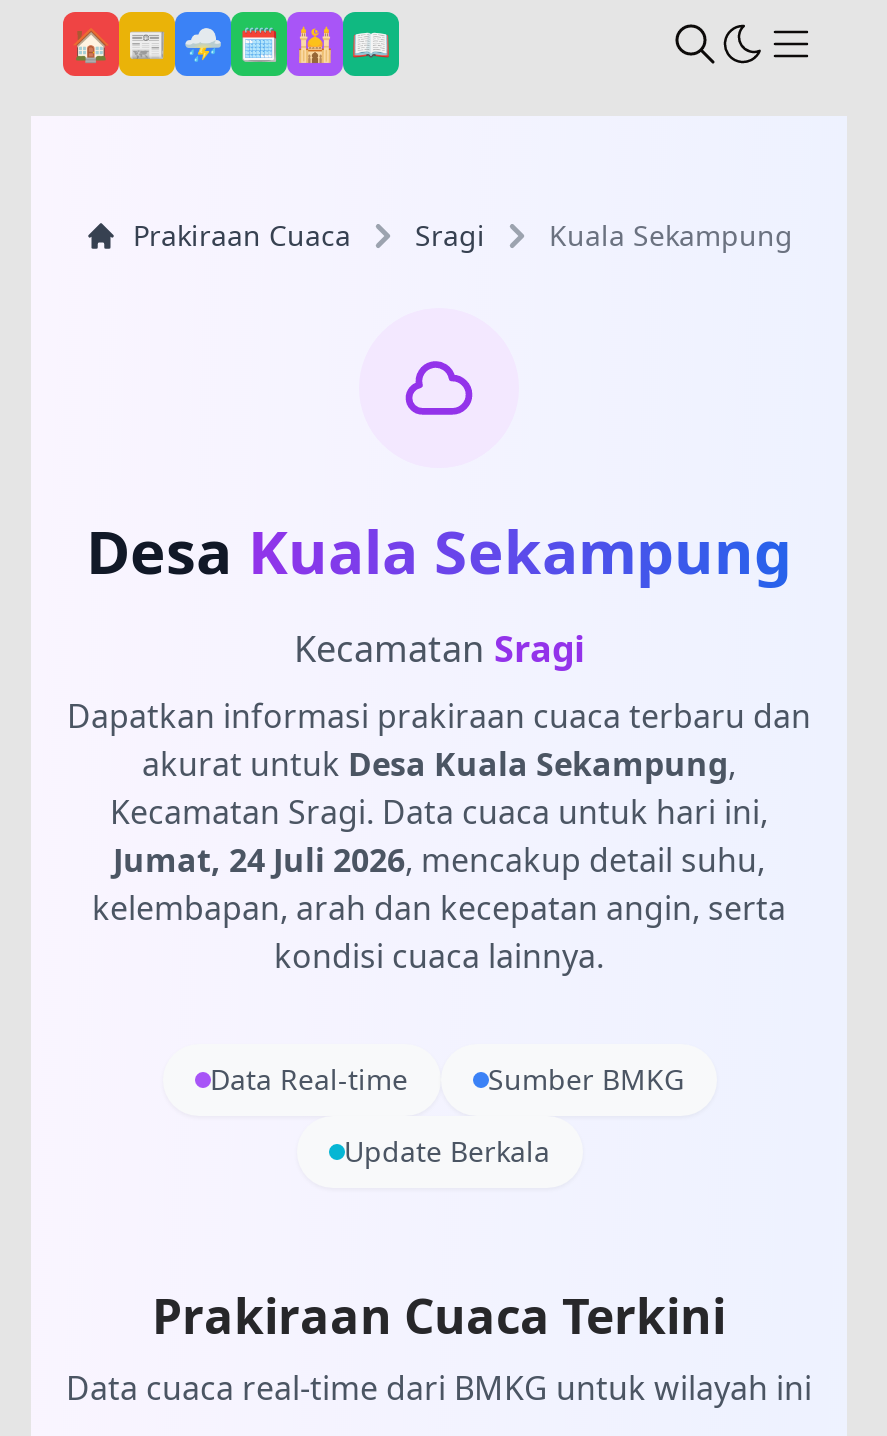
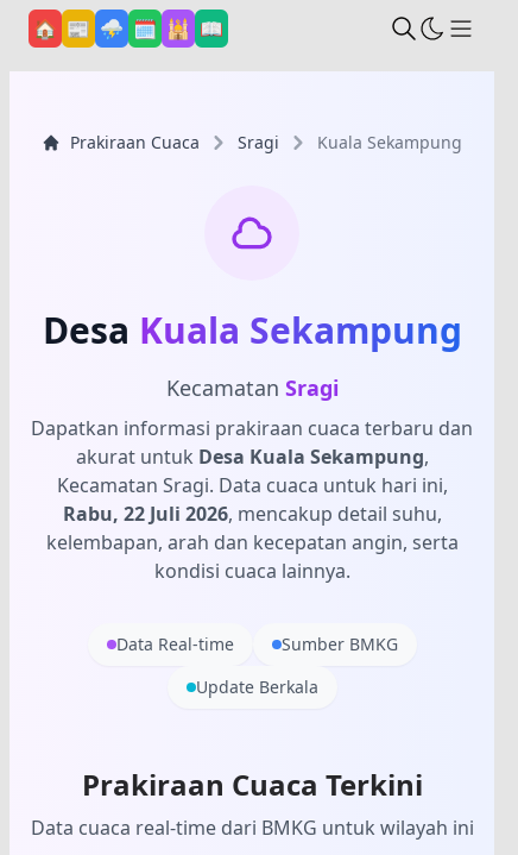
- Jumat, 24 Juli 2026, mencakup detail suhu,
+ Rabu, 22 Juli 2026, mencakup detail suhu,
